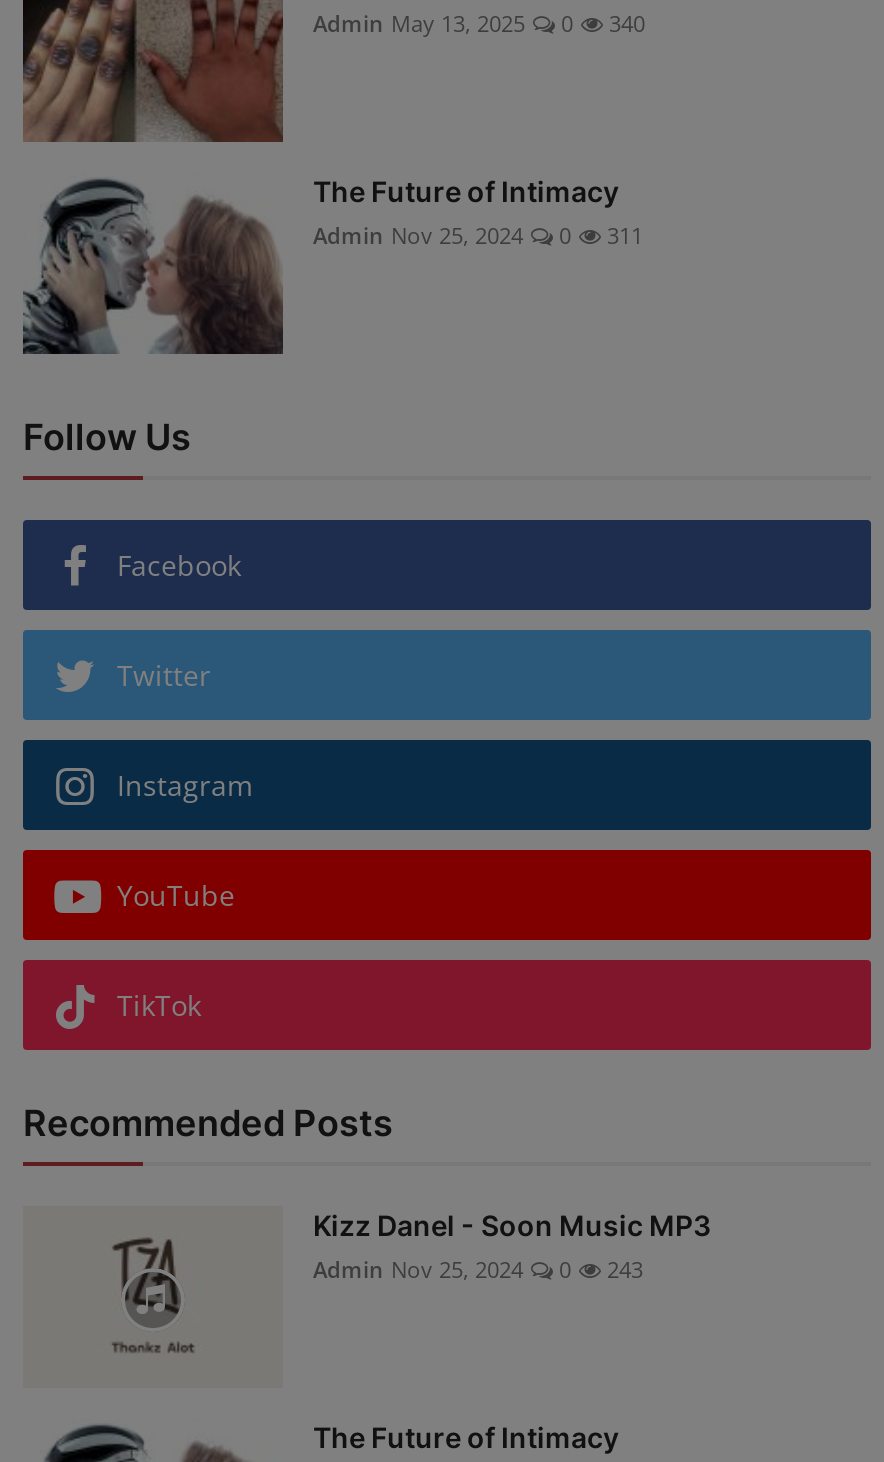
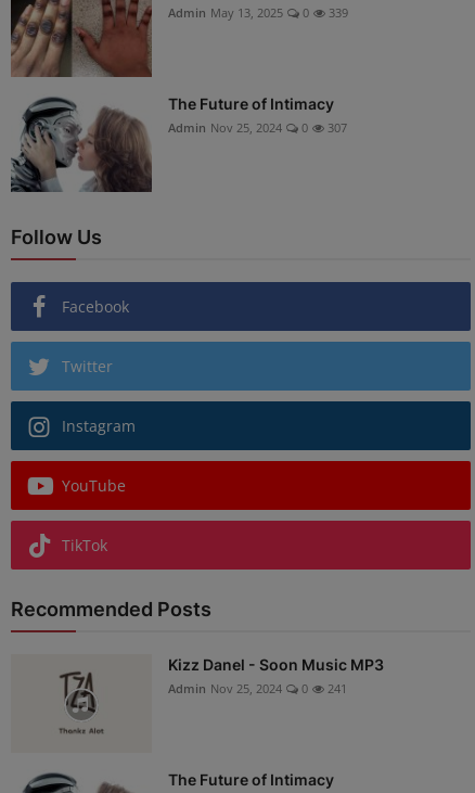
- Admin May 13, 2025 0 340
+ Admin May 13, 2025 0 339

- Admin Nov 25, 2024 0 311
+ Admin Nov 25, 2024 0 307

- Admin Nov 25, 2024 0 243
+ Admin Nov 25, 2024 0 241
